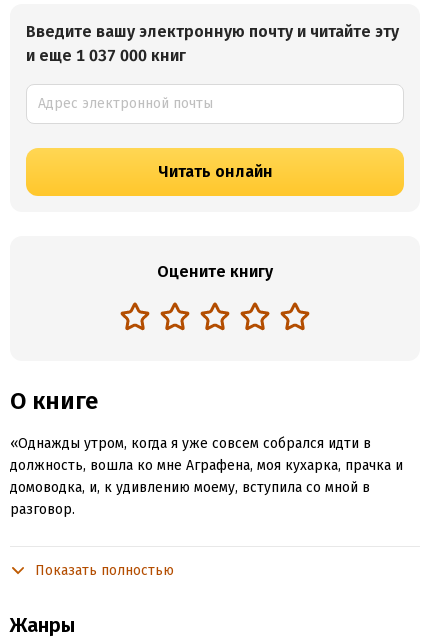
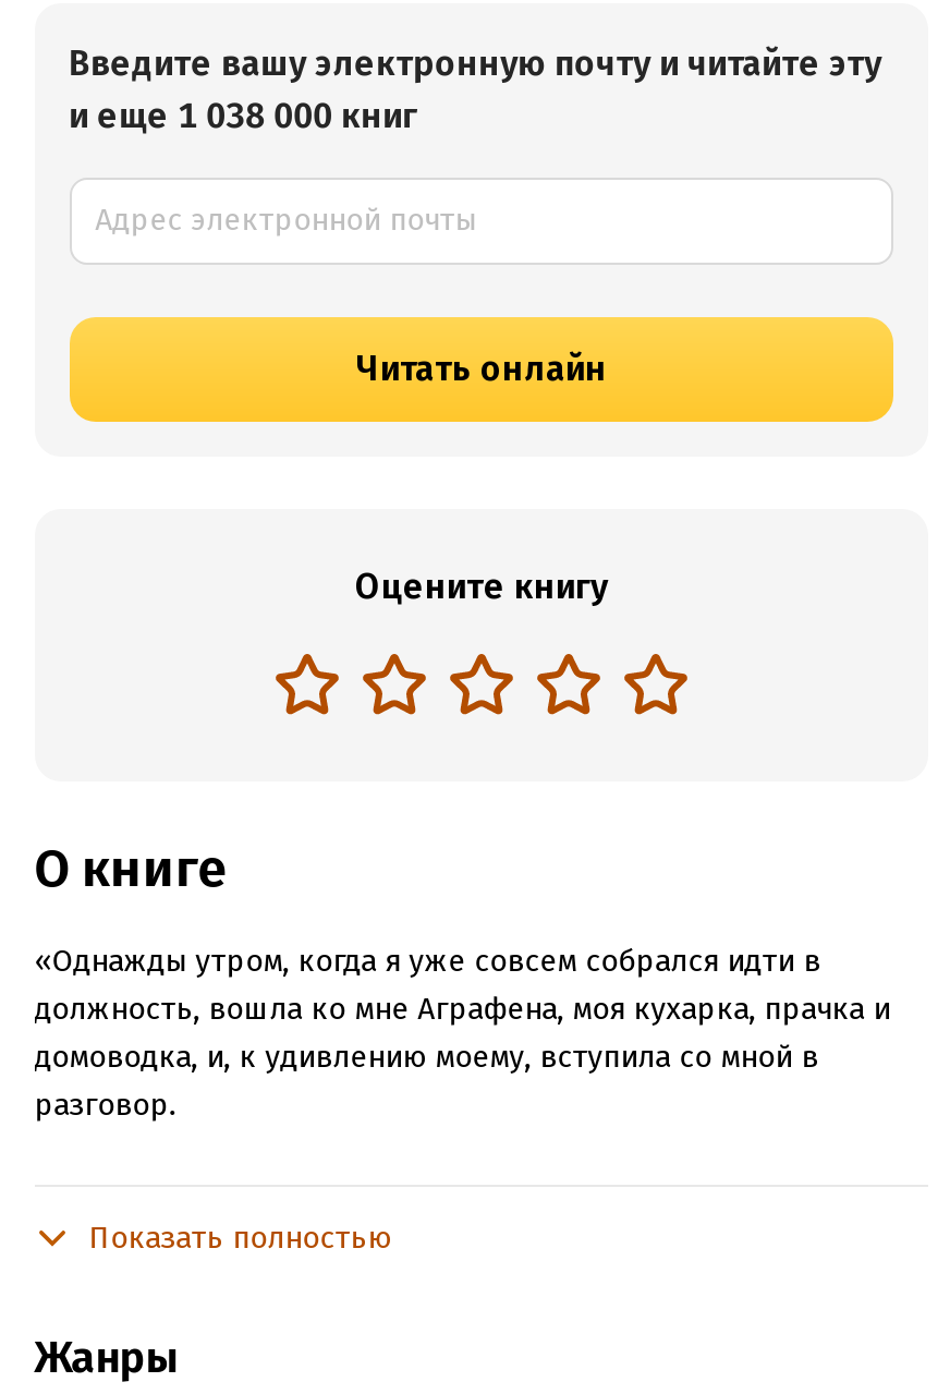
- и еще 1 037 000 книг
+ и еще 1 038 000 книг
